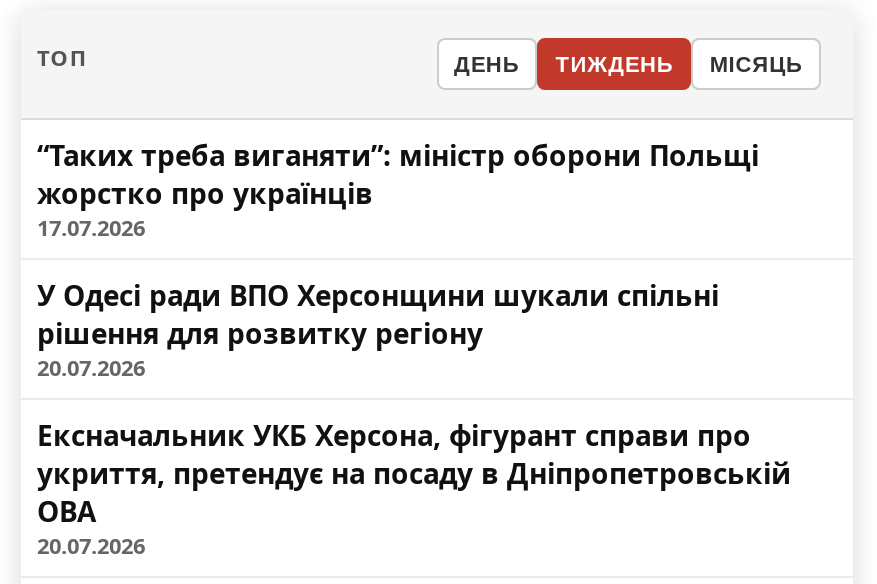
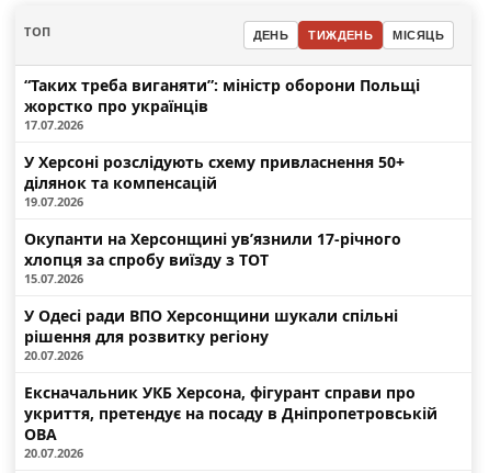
+ У Херсоні розслідують схему привласнення 50+
+ ділянок та компенсацій
+ 19.07.2026
+ Окупанти на Херсонщині ув’язнили 17-річного
+ хлопця за спробу виїзду з ТОТ
+ 15.07.2026
